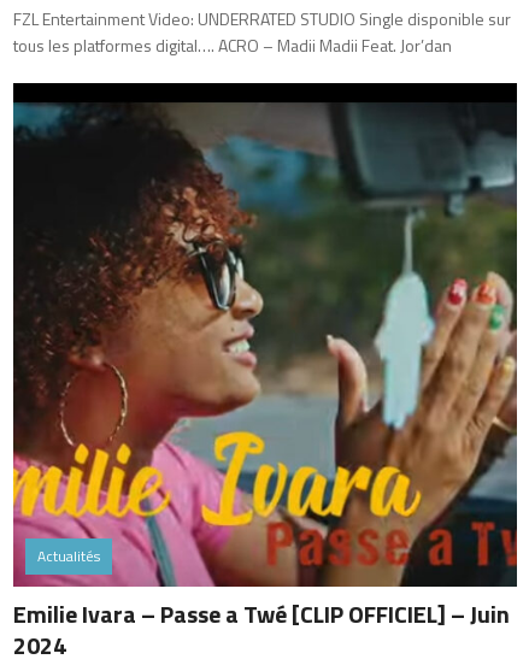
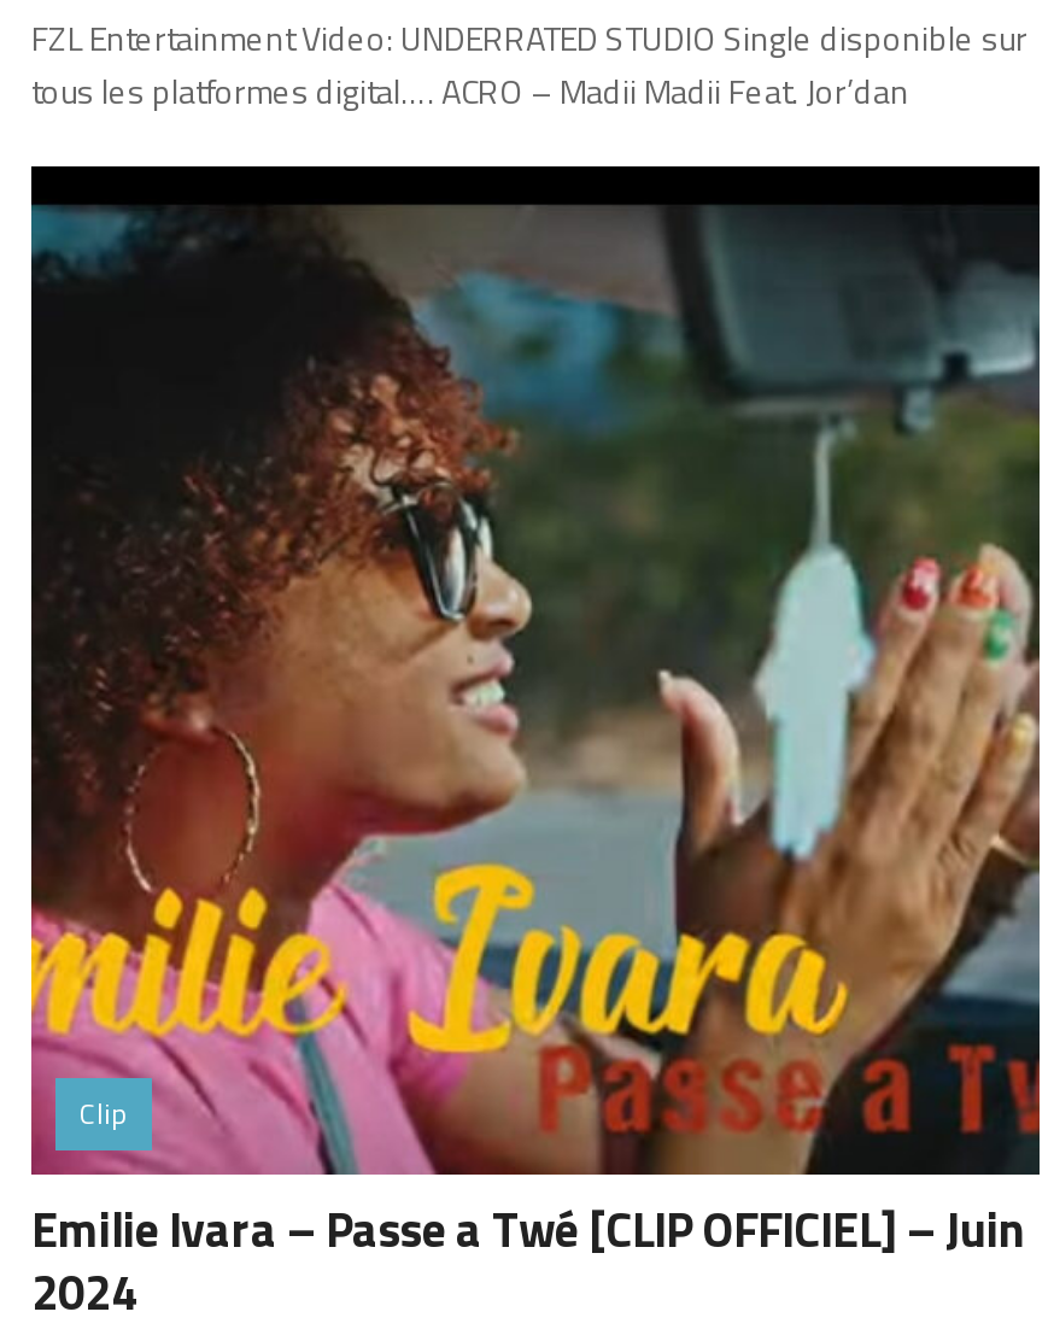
- Actualités
+ Clip
